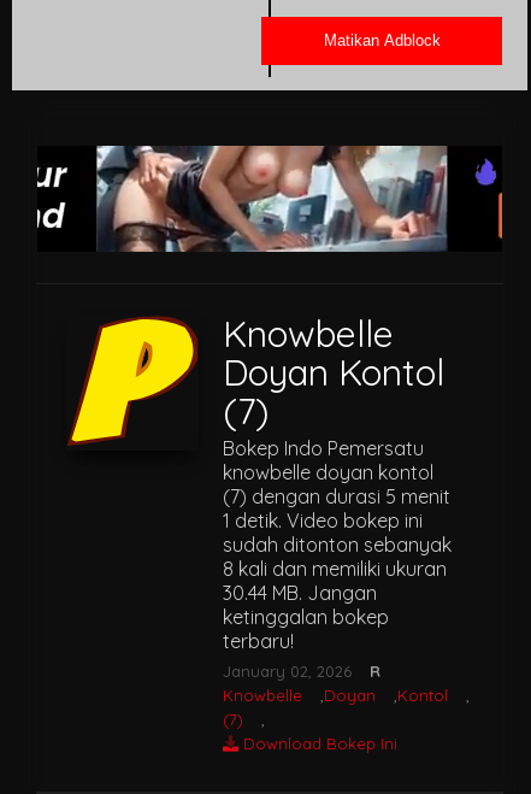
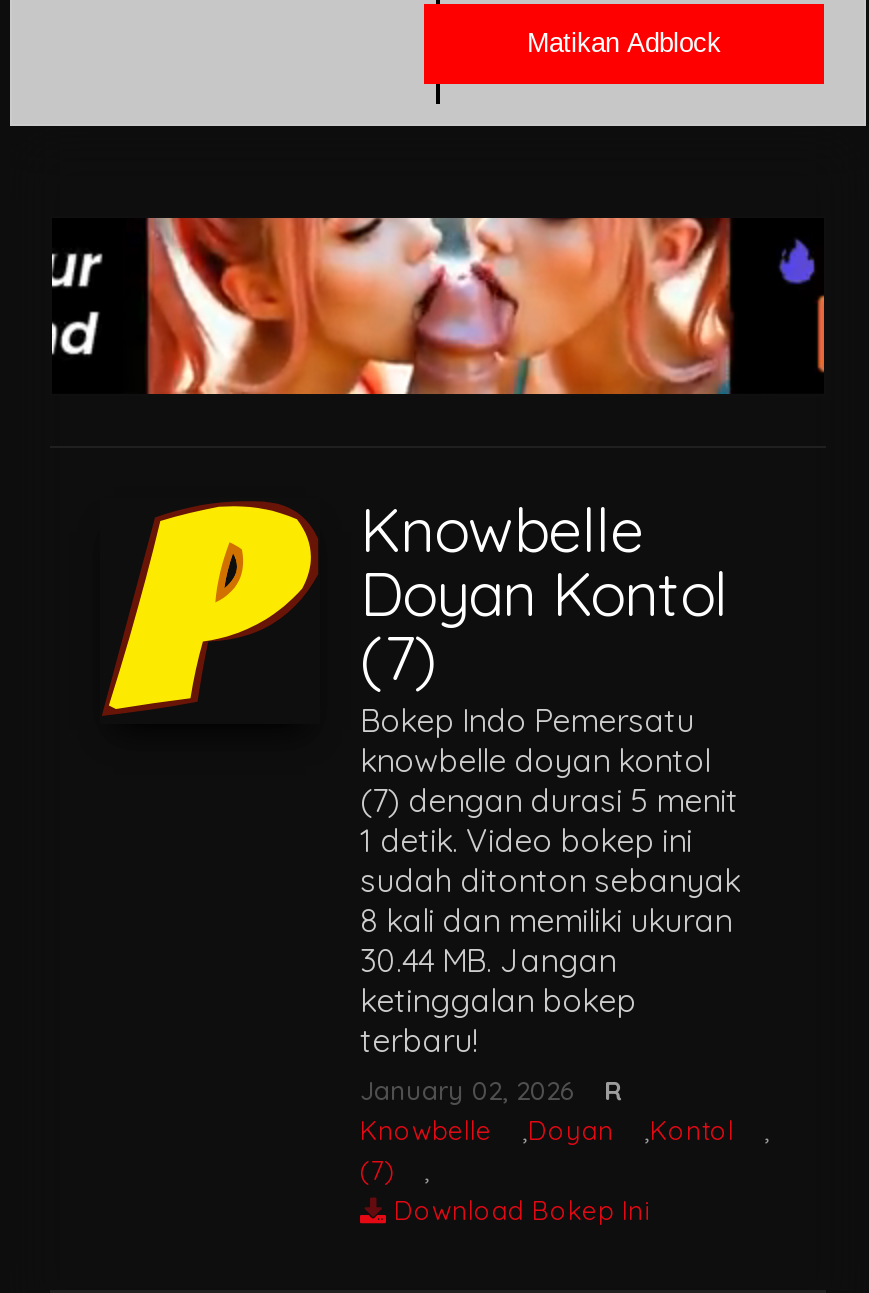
- [image]
+ [image]
